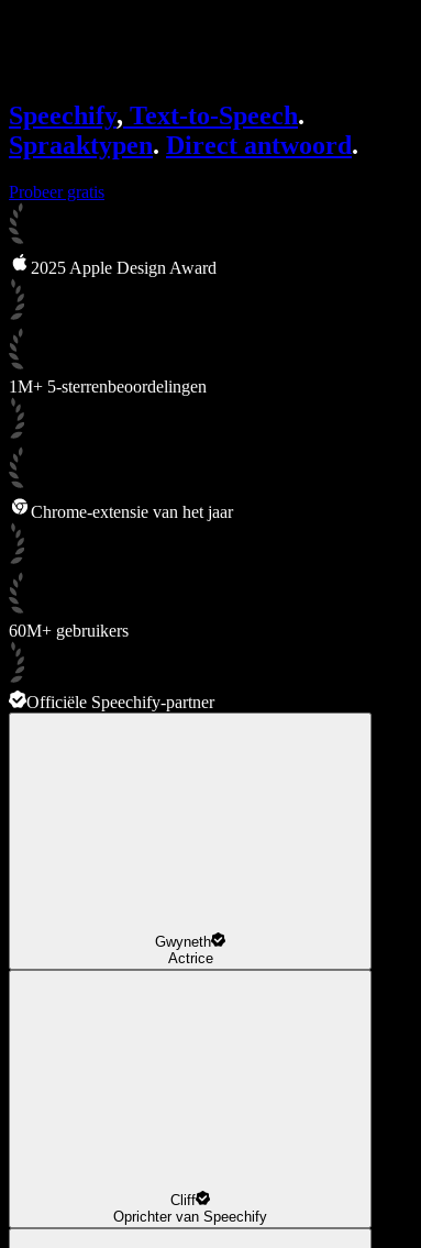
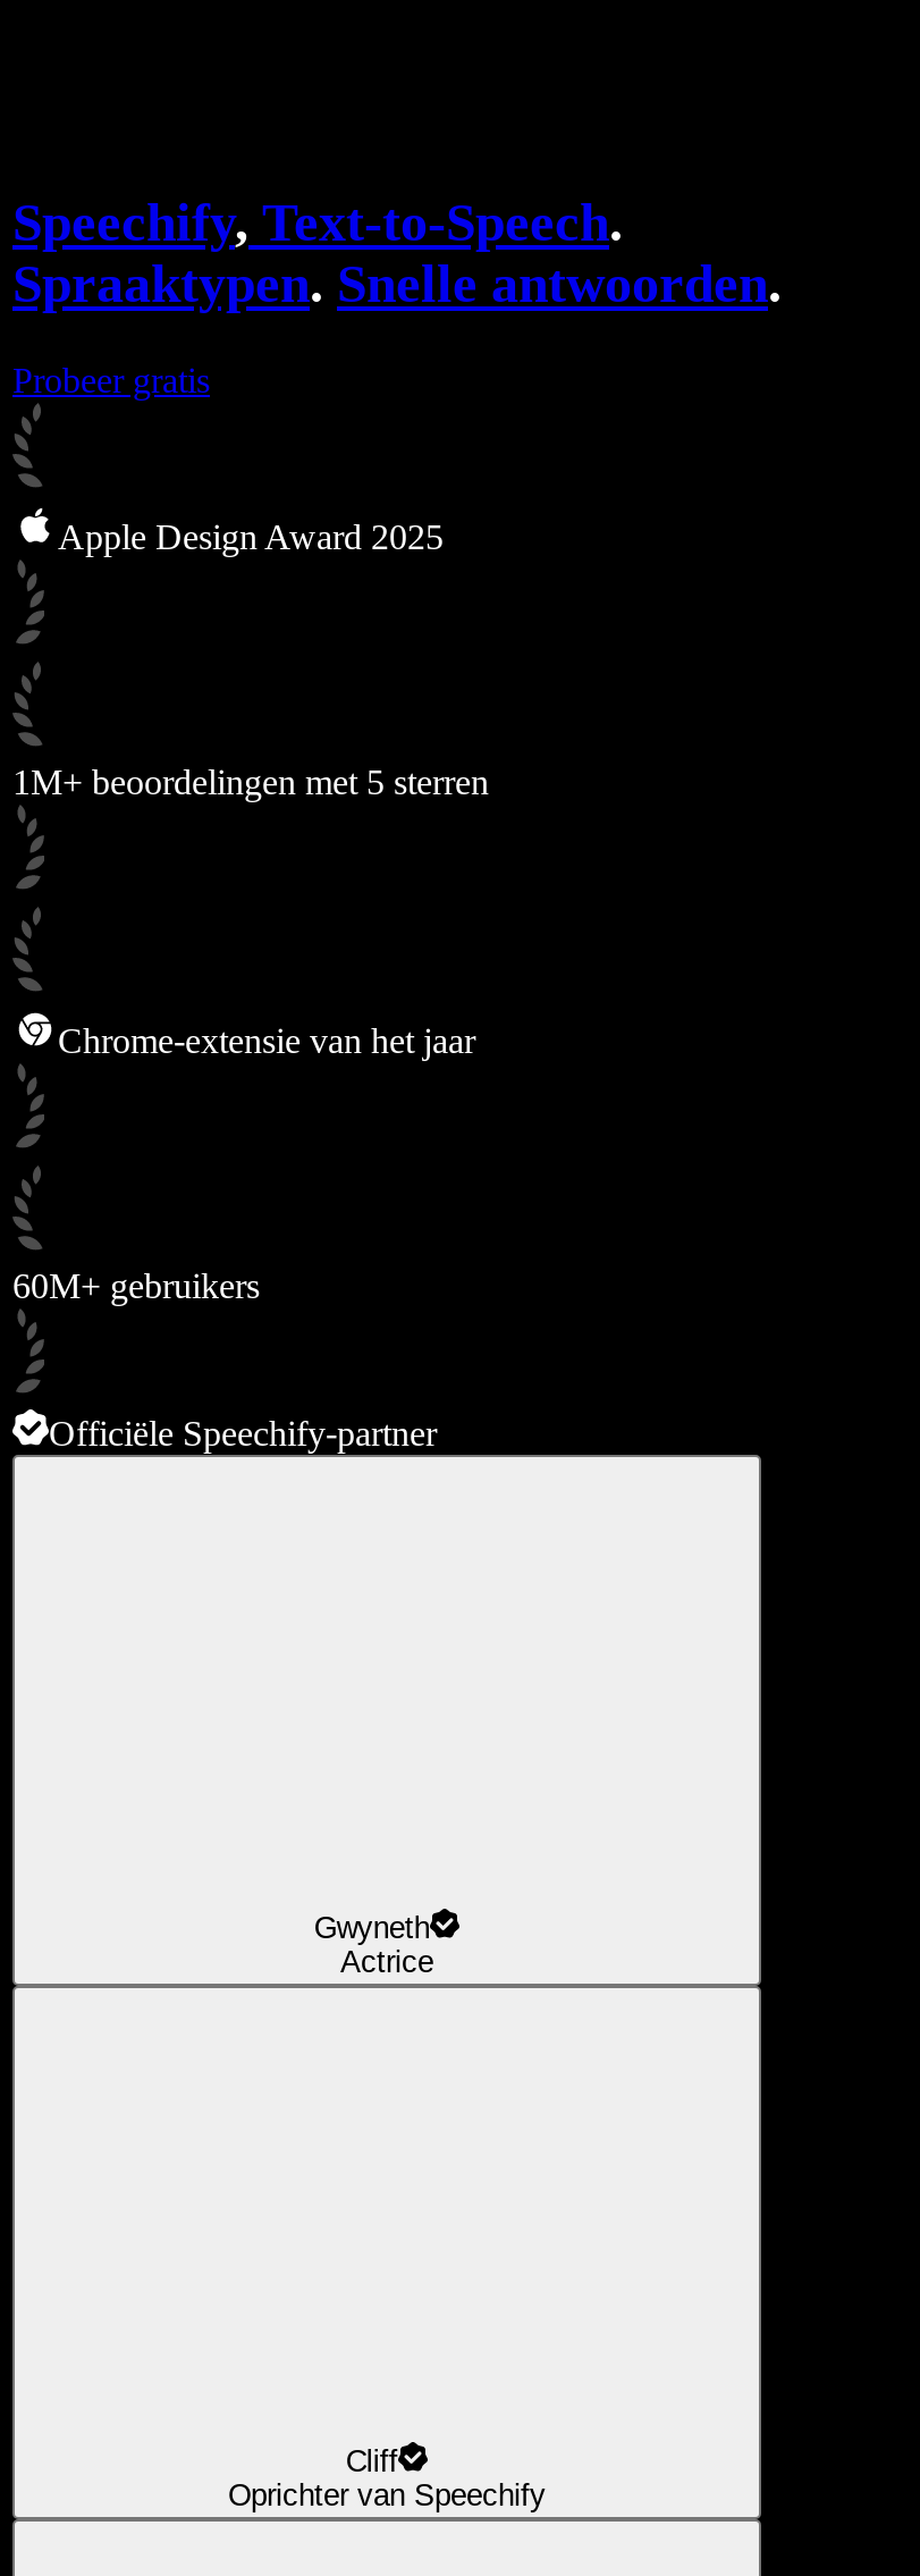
- Spraaktypen. Direct antwoord.
+ Spraaktypen. Snelle antwoorden.

- 2025 Apple Design Award
+ Apple Design Award 2025

- 1M+ 5-sterrenbeoordelingen
+ 1M+ beoordelingen met 5 sterren
